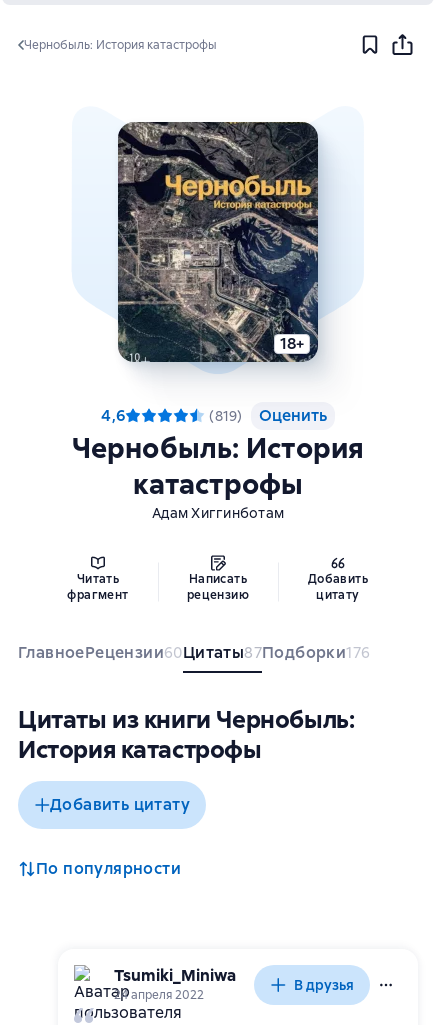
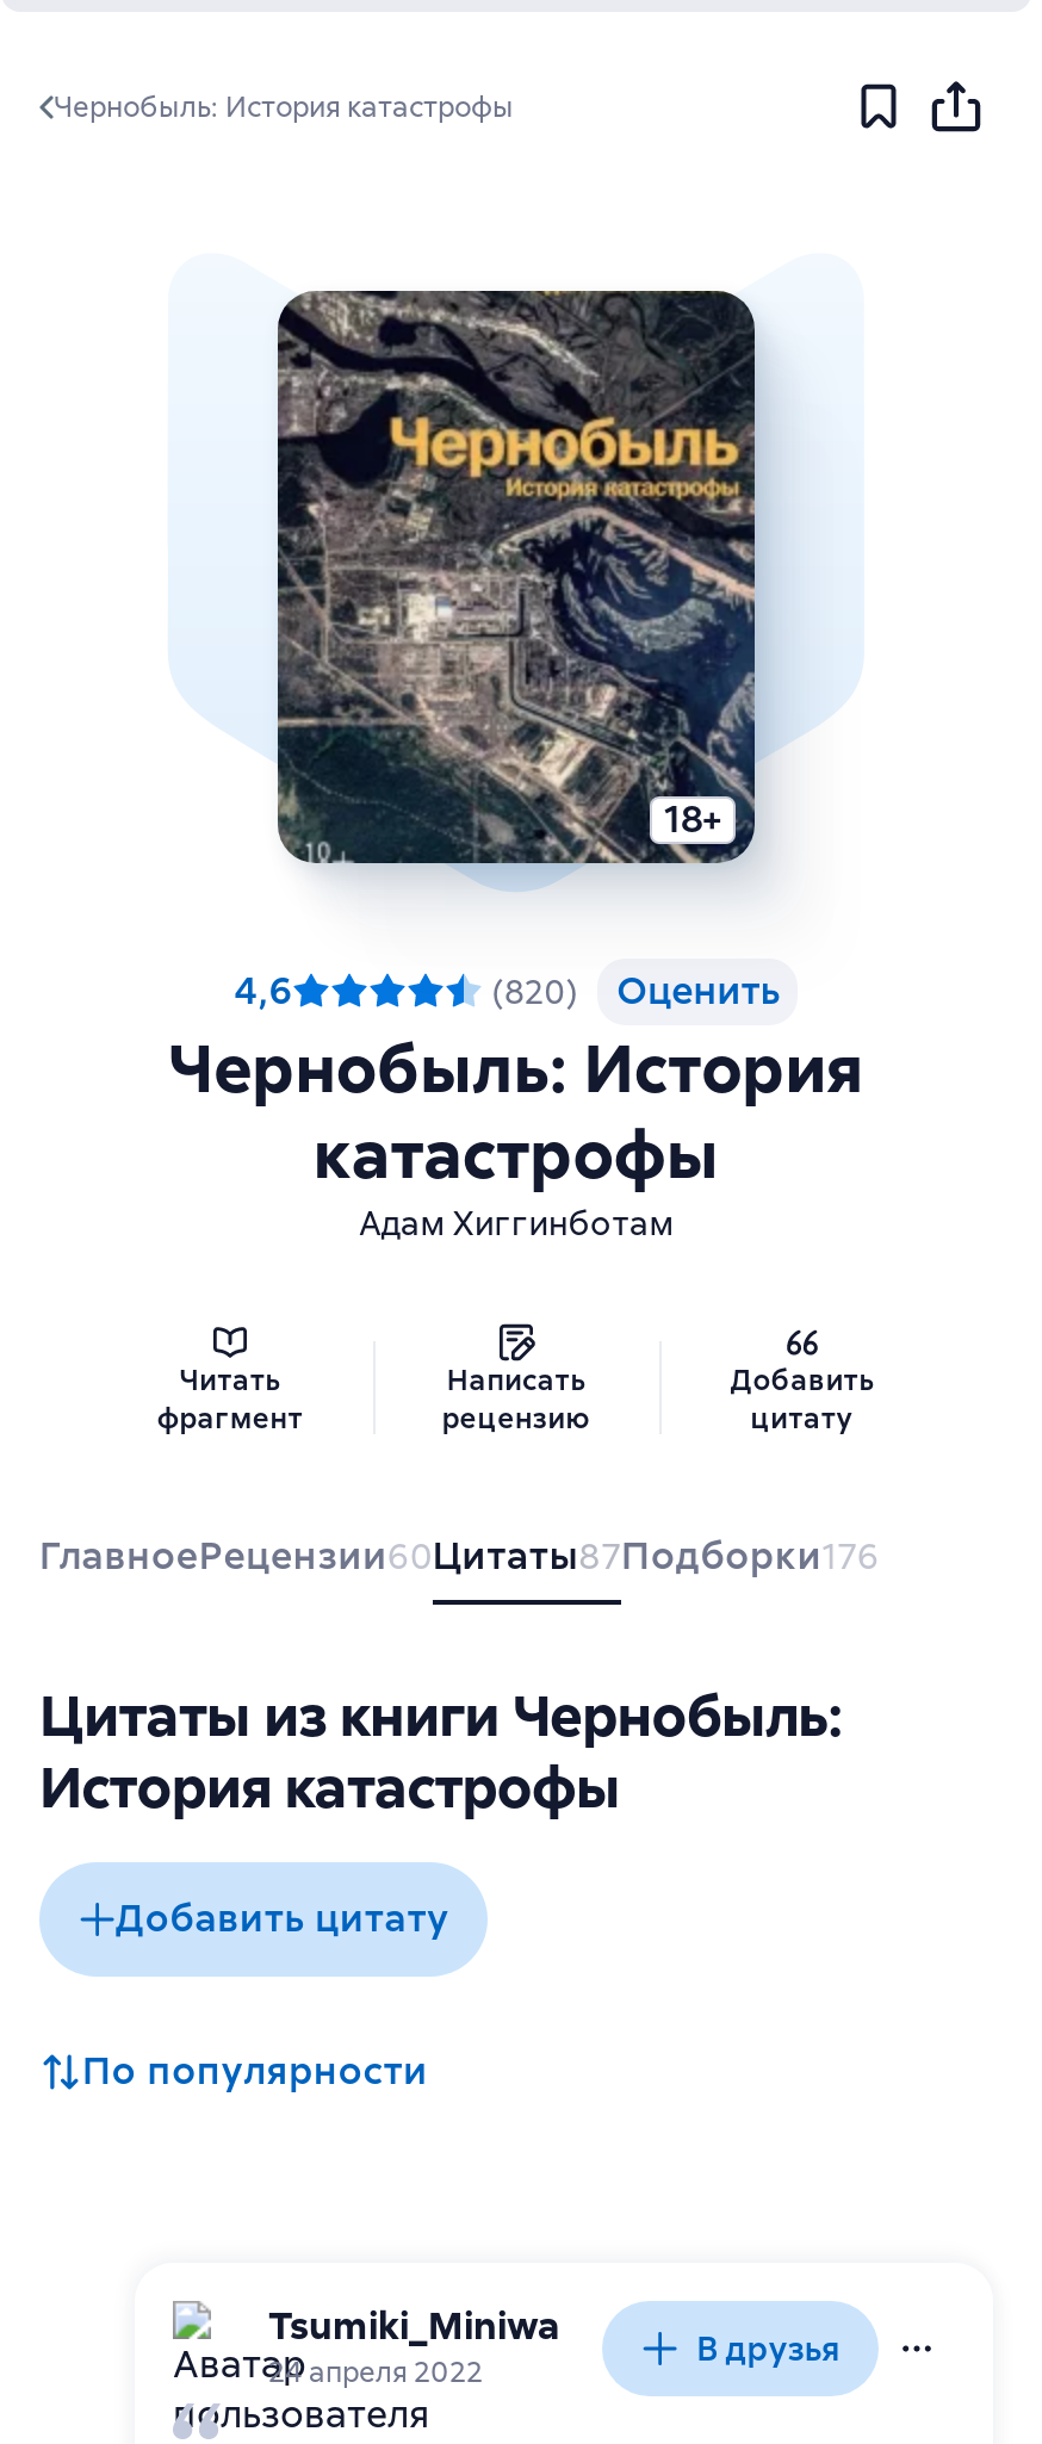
- (819) Оценить
+ (820) Оценить
